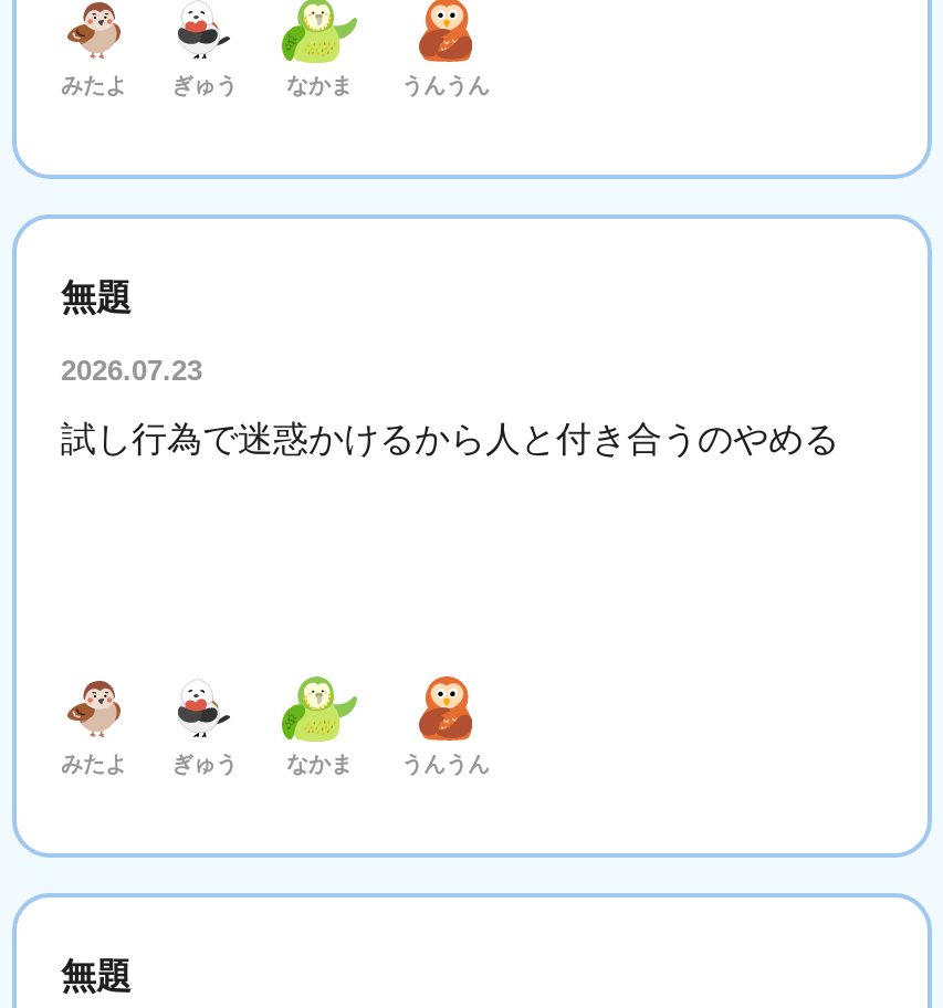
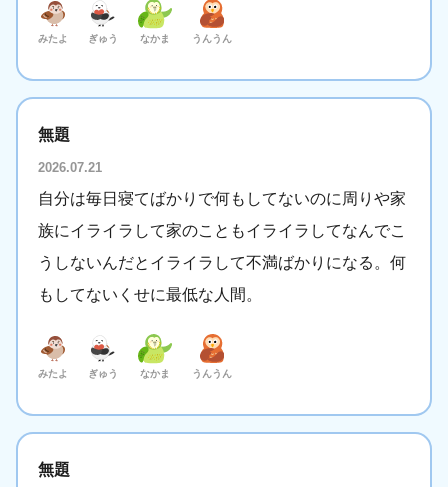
- 2026.07.23
- 試し行為で迷惑かけるから人と付き合うのやめる
+ 2026.07.21
+ 自分は毎日寝てばかりで何もしてないのに周りや家
+ 族にイライラして家のこともイライラしてなんでこ
+ うしないんだとイライラして不満ばかりになる。何
+ もしてないくせに最低な人間。
